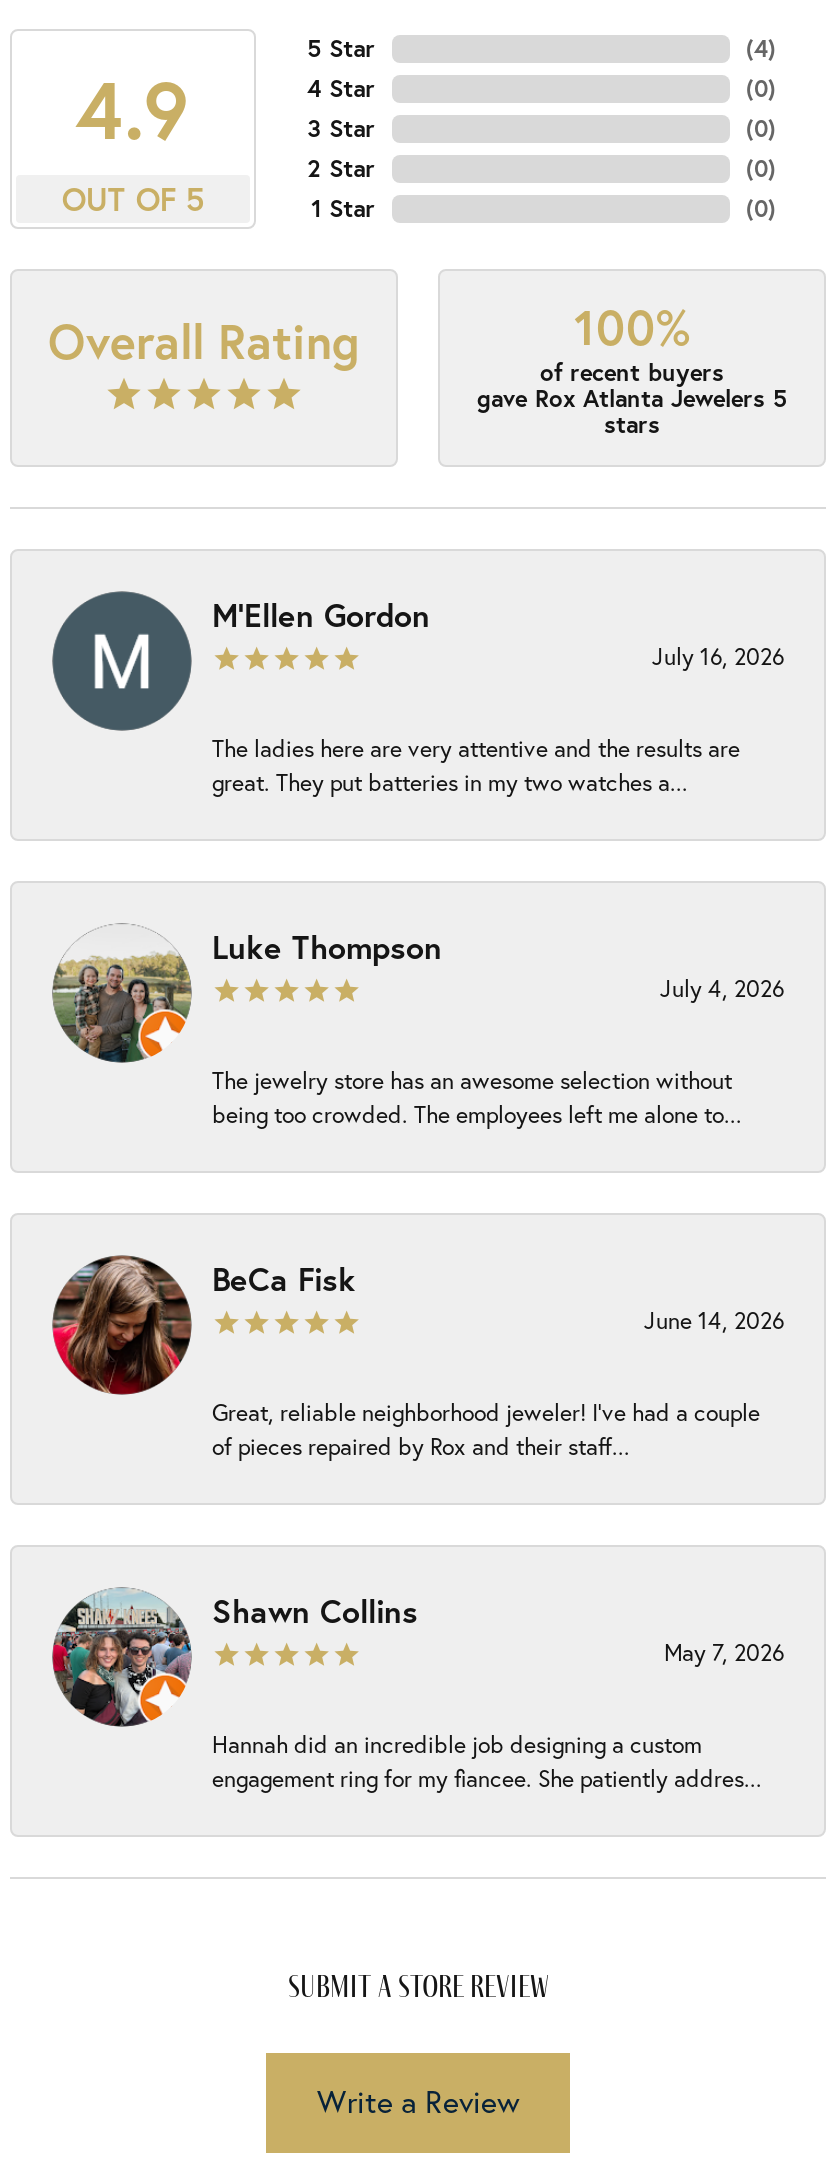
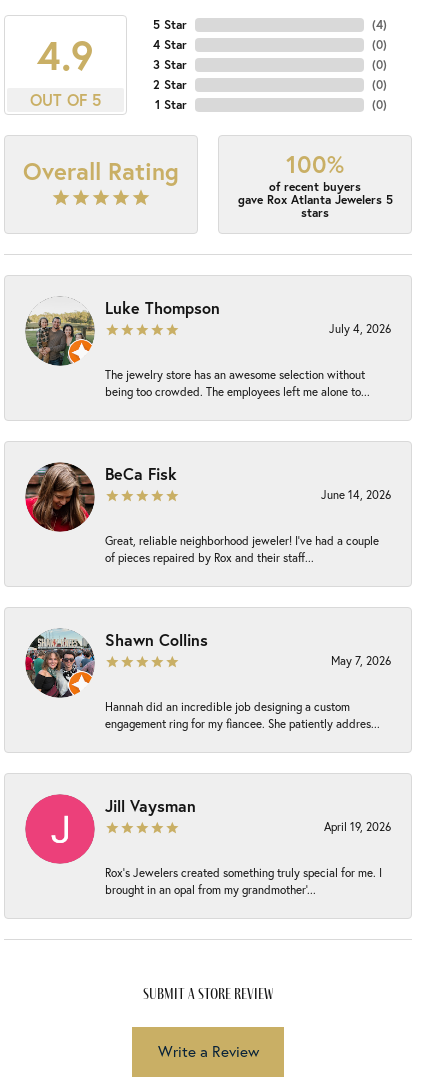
- [image]
- M'Ellen Gordon
- July 16, 2026
- The ladies here are very attentive and the results are
- great. They put batteries in my two watches a...

moved up: [image] | Luke Thompson | July 4, 2026 | ... | Hannah did an incredible job designing a custom | engagement ring for my fiancee. She patiently addres...

+ [image]
+ Jill Vaysman
+ April 19, 2026
+ Rox’s Jewelers created something truly special for me. I
+ brought in an opal from my grandmother’...
